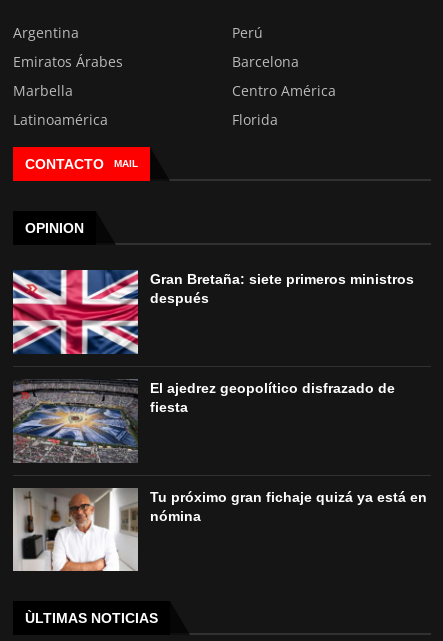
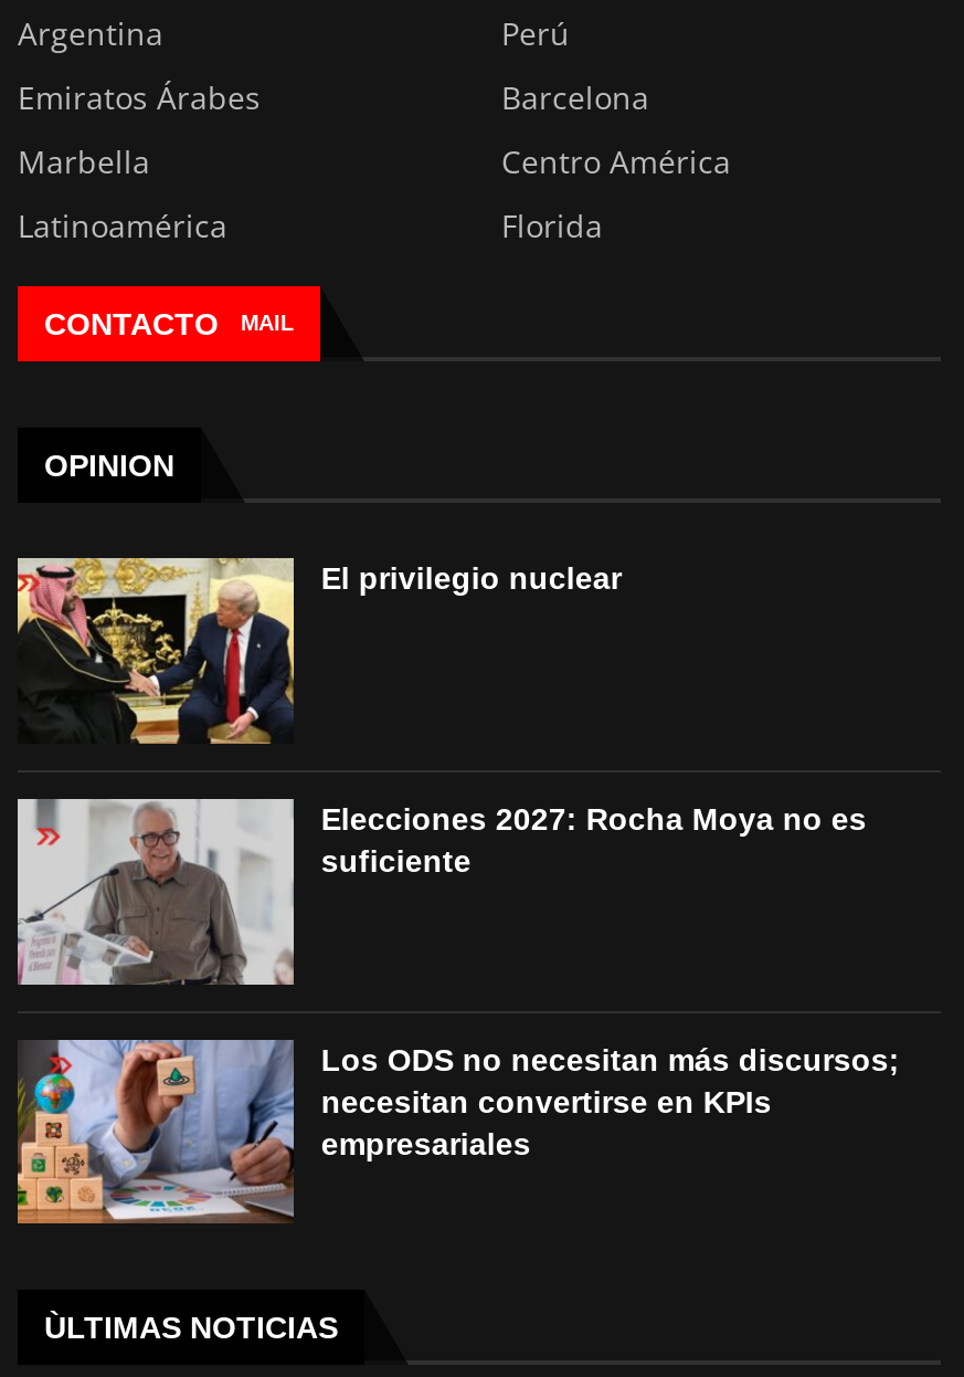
- [image]
- Gran Bretaña: siete primeros ministros
- después
+ [image]
+ El privilegio nuclear

- [image]
- El ajedrez geopolítico disfrazado de
- fiesta
+ [image]
+ Elecciones 2027: Rocha Moya no es
+ suficiente

- [image]
- Tu próximo gran fichaje quizá ya está en
- nómina
+ [image]
+ Los ODS no necesitan más discursos;
+ necesitan convertirse en KPIs
+ empresariales
